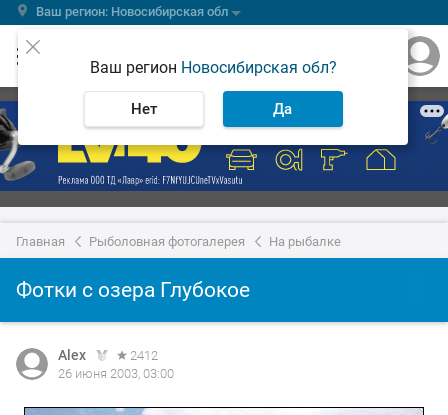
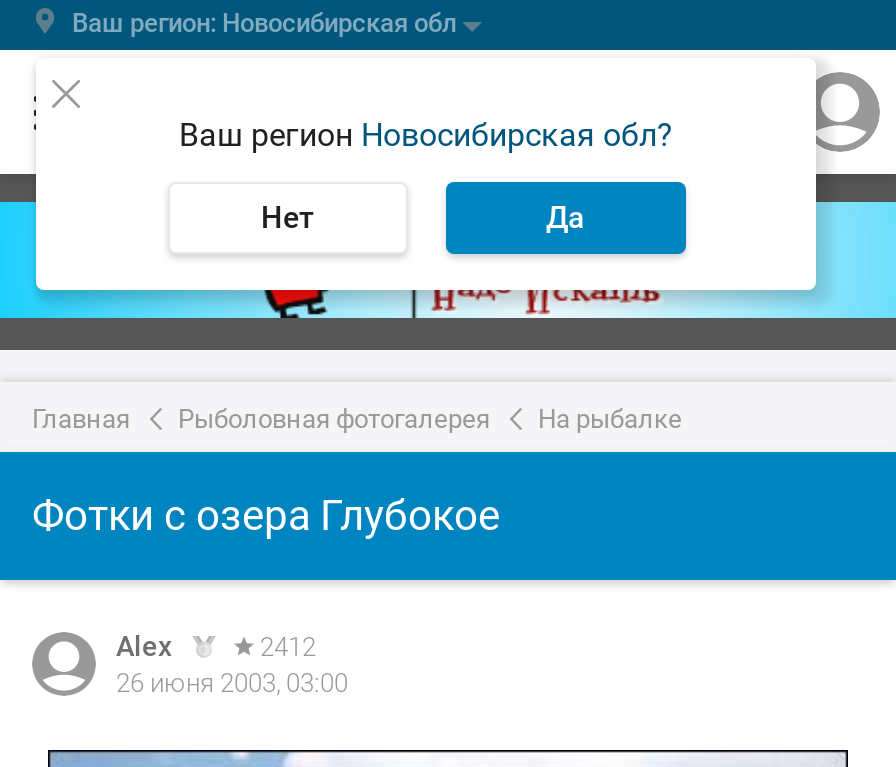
- [image]
+ [image]
